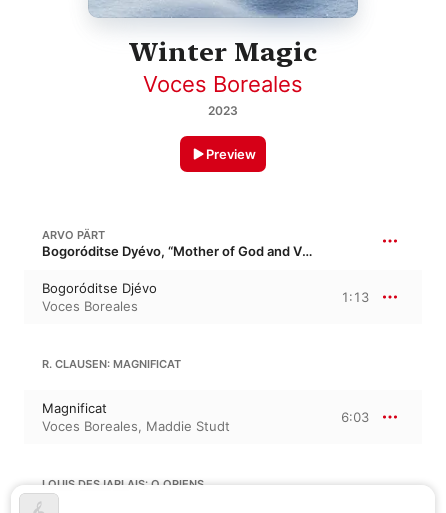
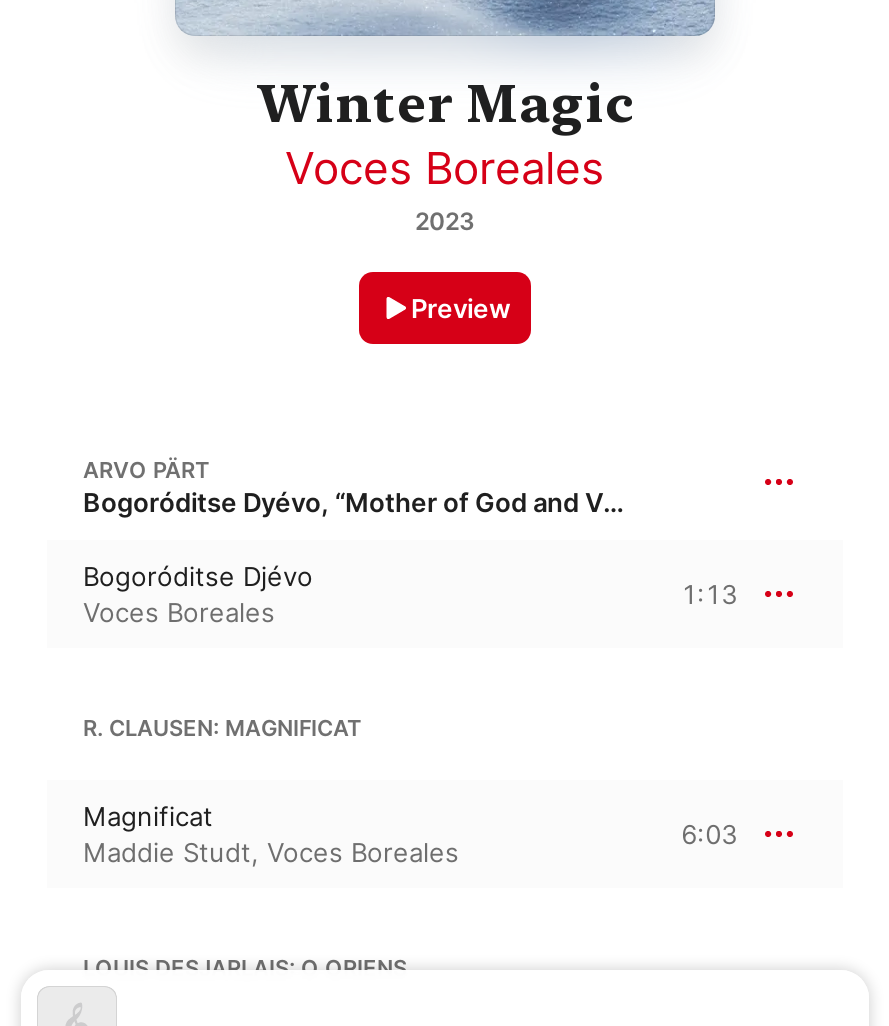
- Voces Boreales, Maddie Studt
+ Maddie Studt, Voces Boreales
